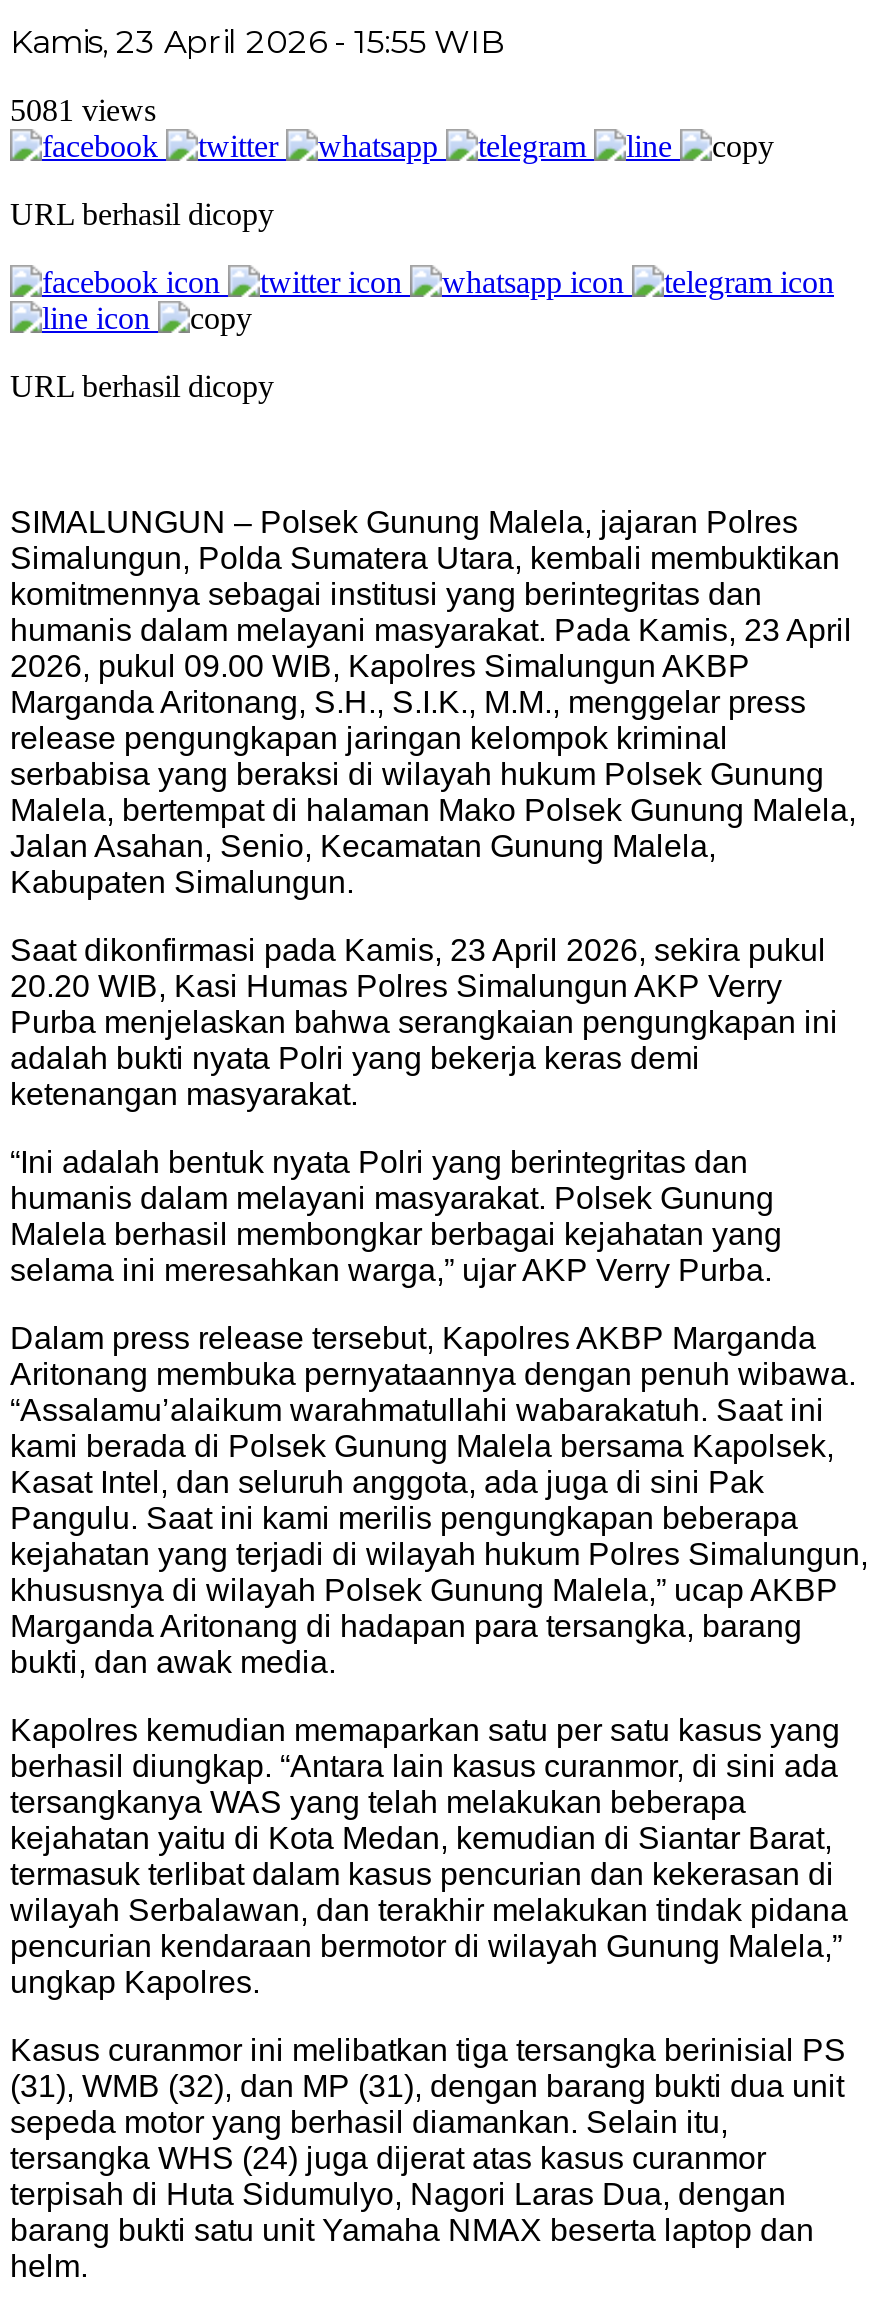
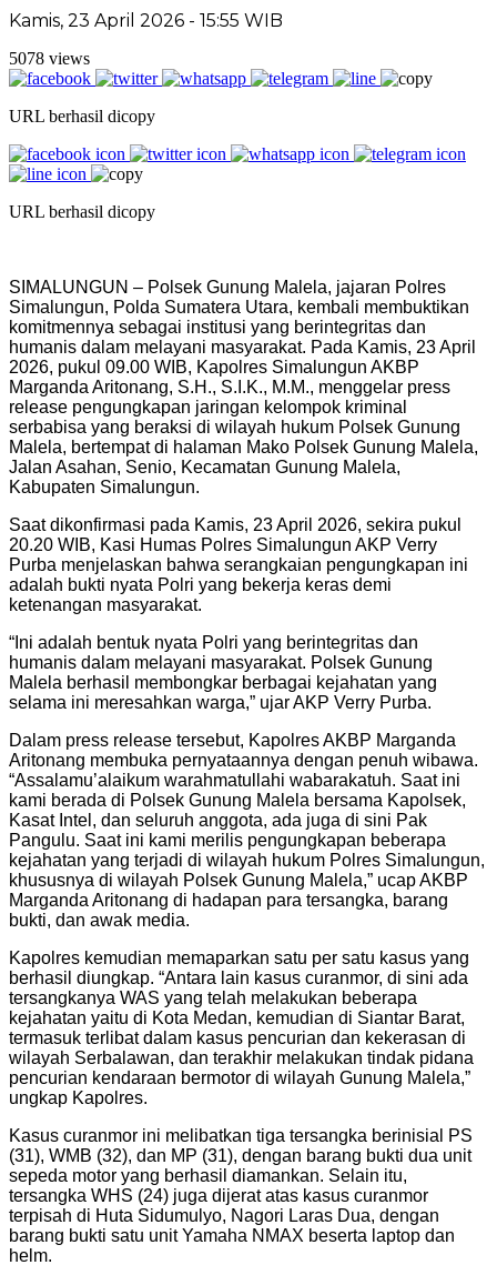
- 5081 views
+ 5078 views
